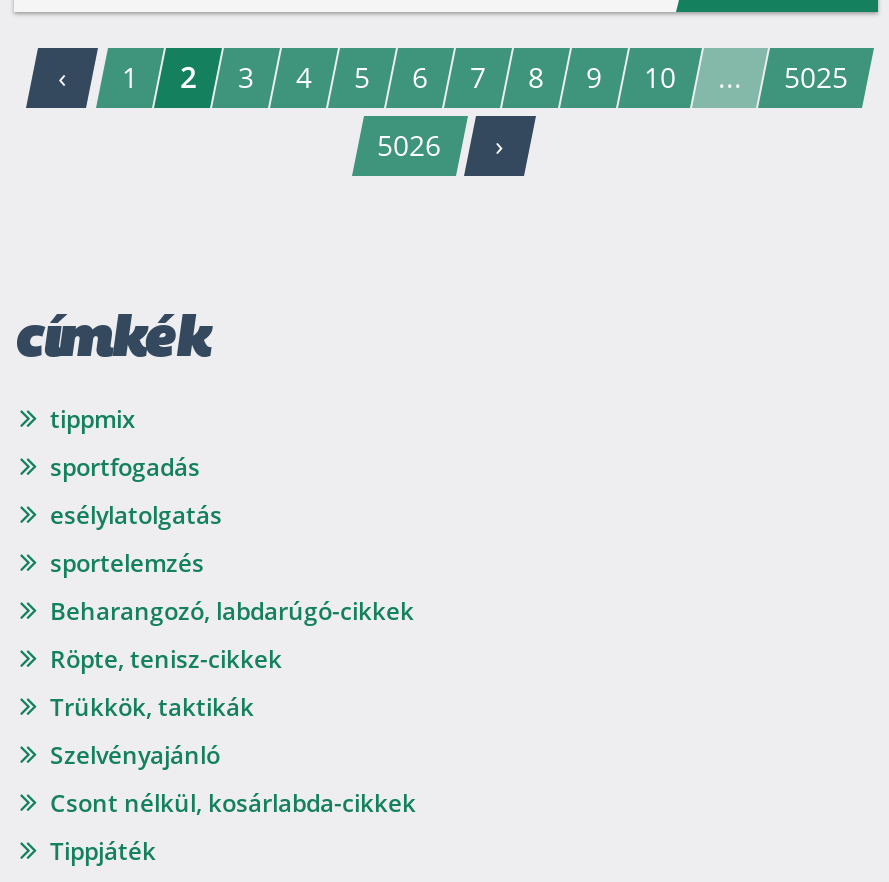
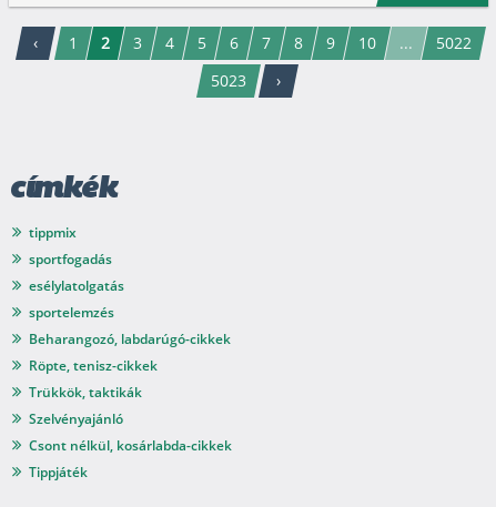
- 5025
+ 5022

- 5026
+ 5023
